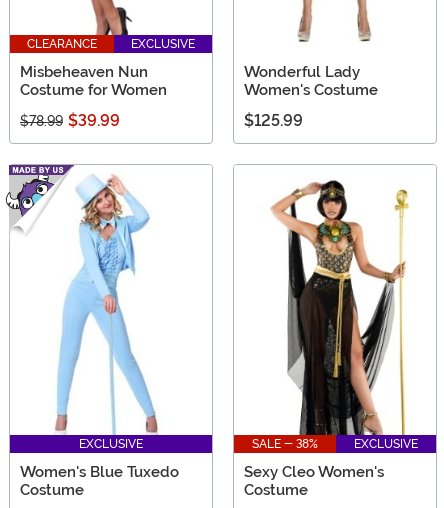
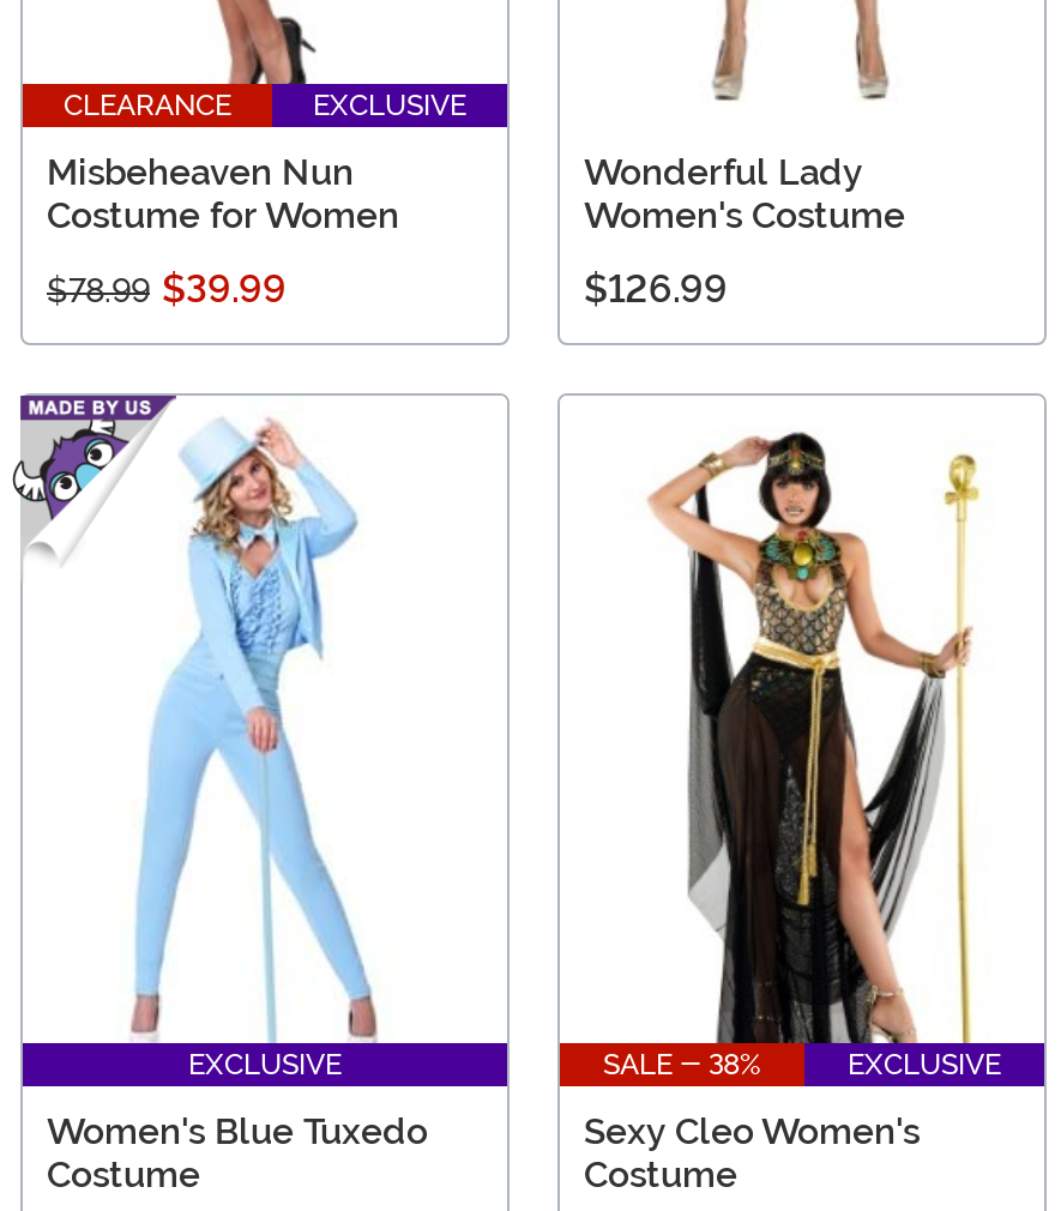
- $125.99
+ $126.99
